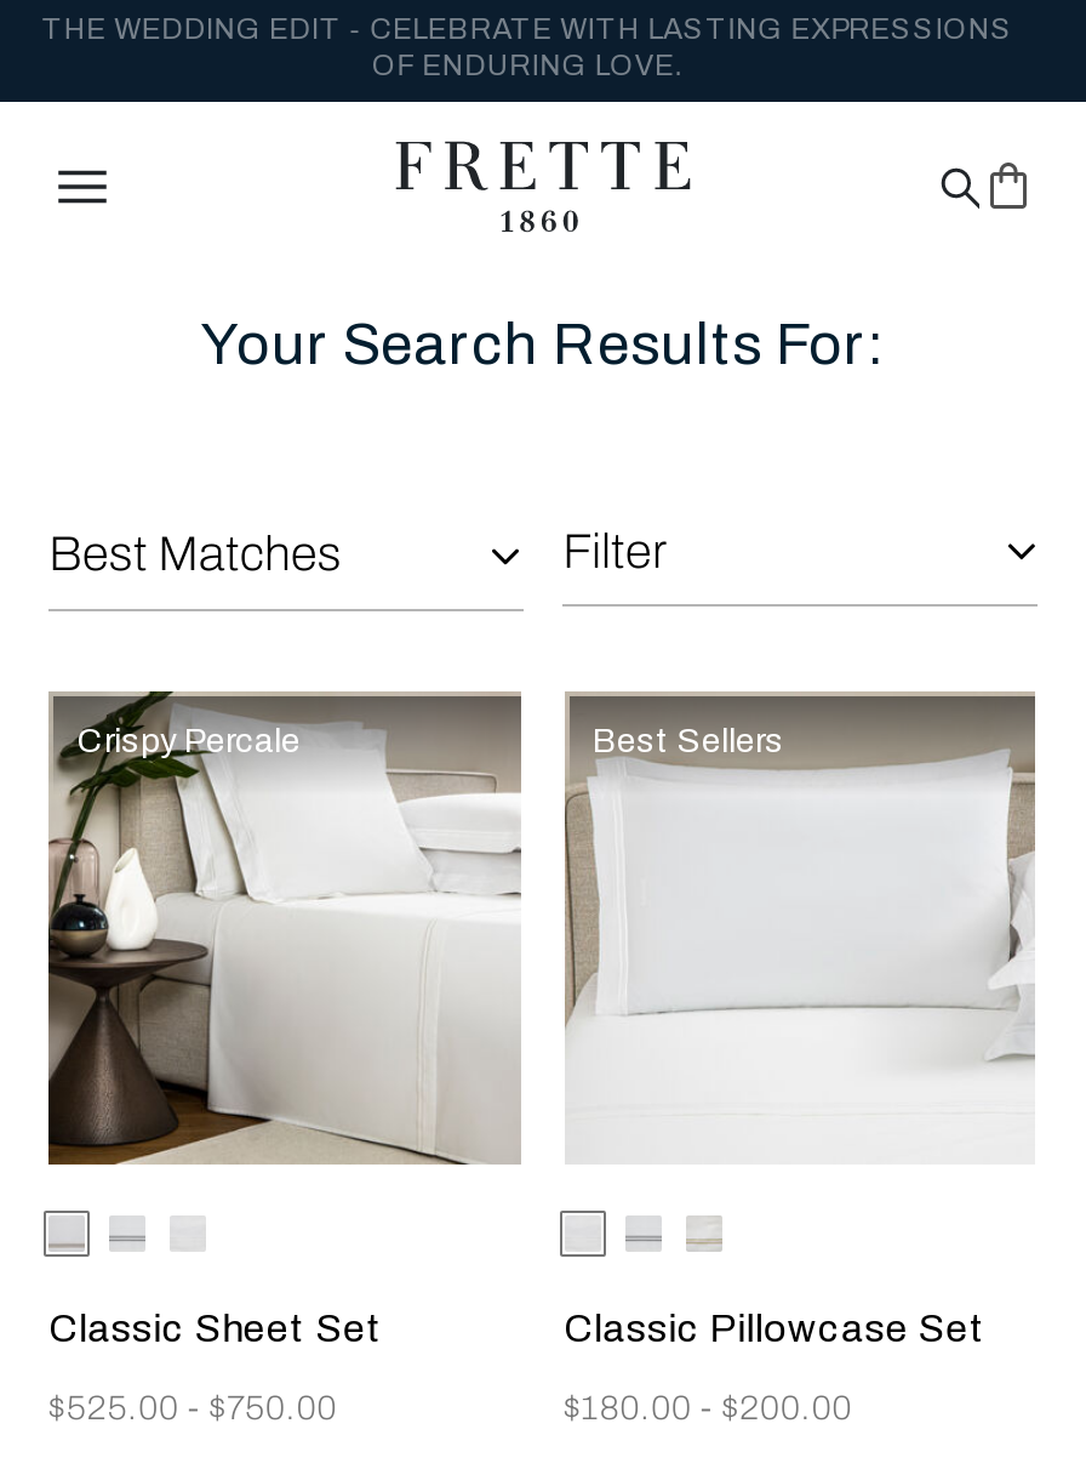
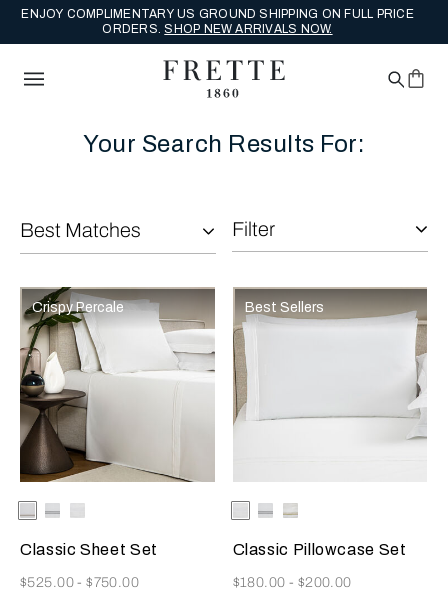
- THE WEDDING EDIT - CELEBRATE WITH LASTING EXPRESSIONS
- OF ENDURING LOVE.
+ ENJOY COMPLIMENTARY US GROUND SHIPPING ON FULL PRICE
+ ORDERS. SHOP NEW ARRIVALS NOW.
